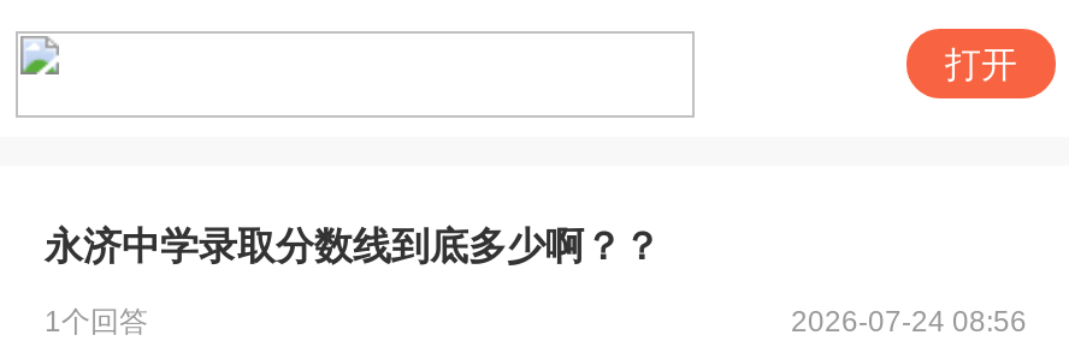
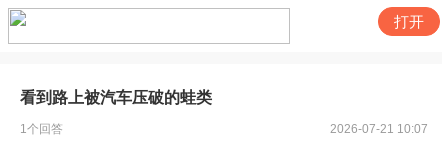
- 永济中学录取分数线到底多少啊？？
+ 看到路上被汽车压破的蛙类

- 2026-07-24 08:56
+ 2026-07-21 10:07
